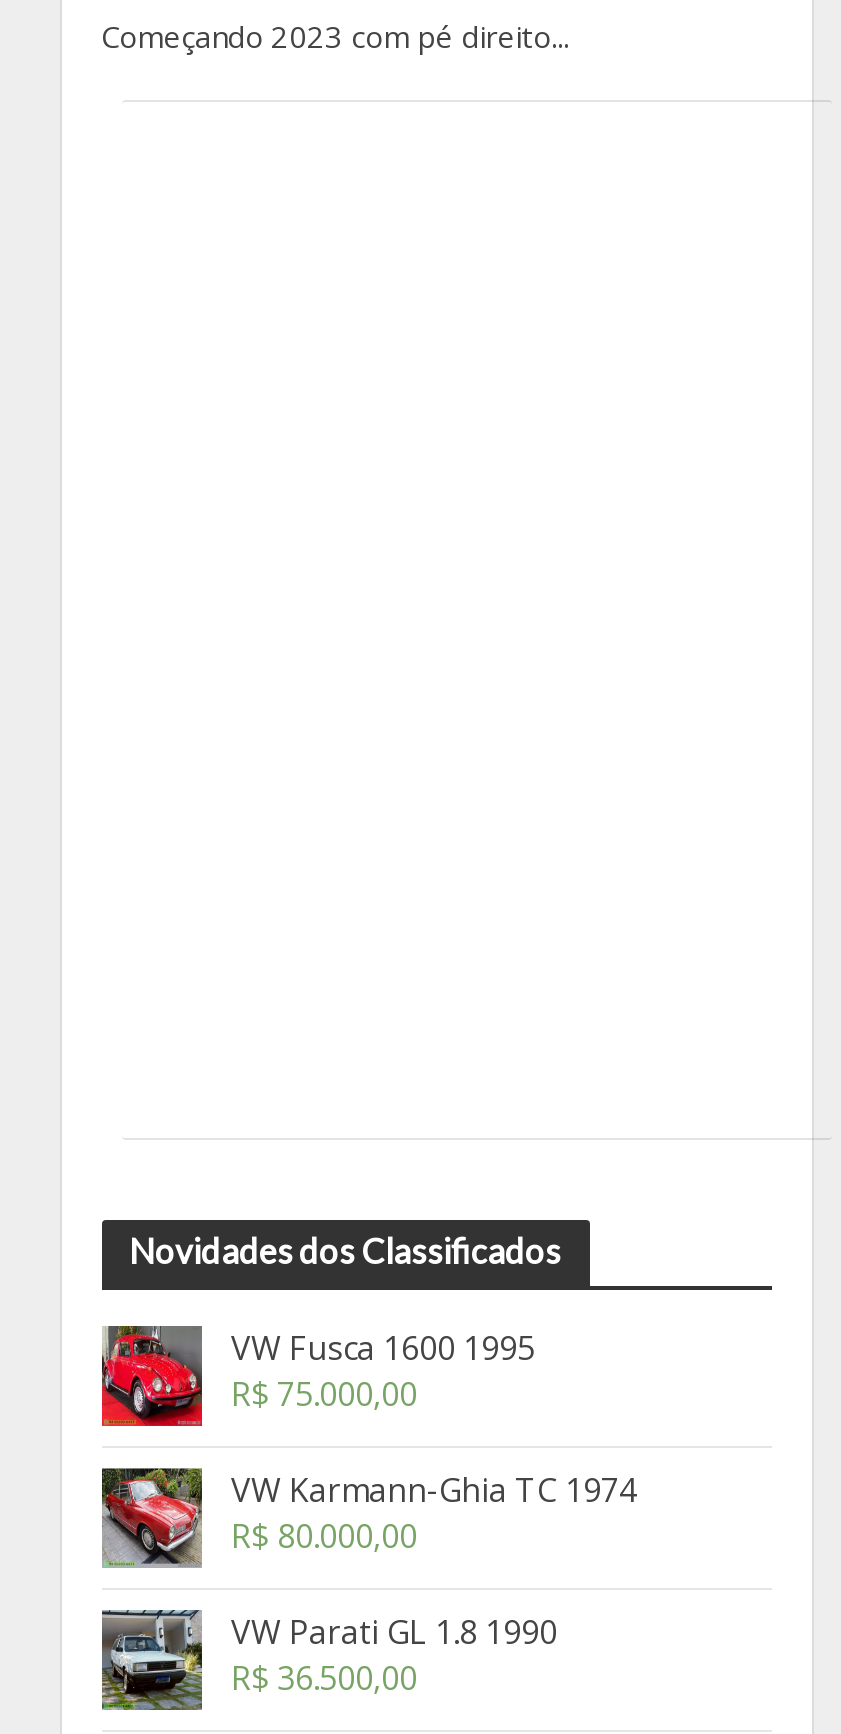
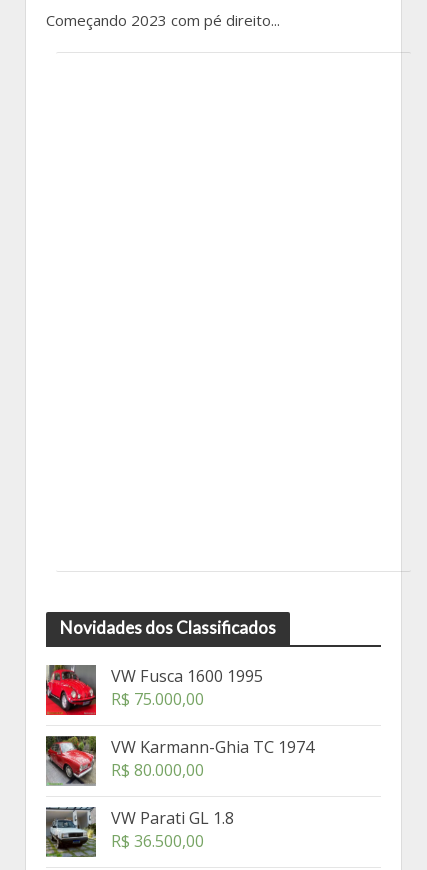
- VW Parati GL 1.8 1990
+ VW Parati GL 1.8
